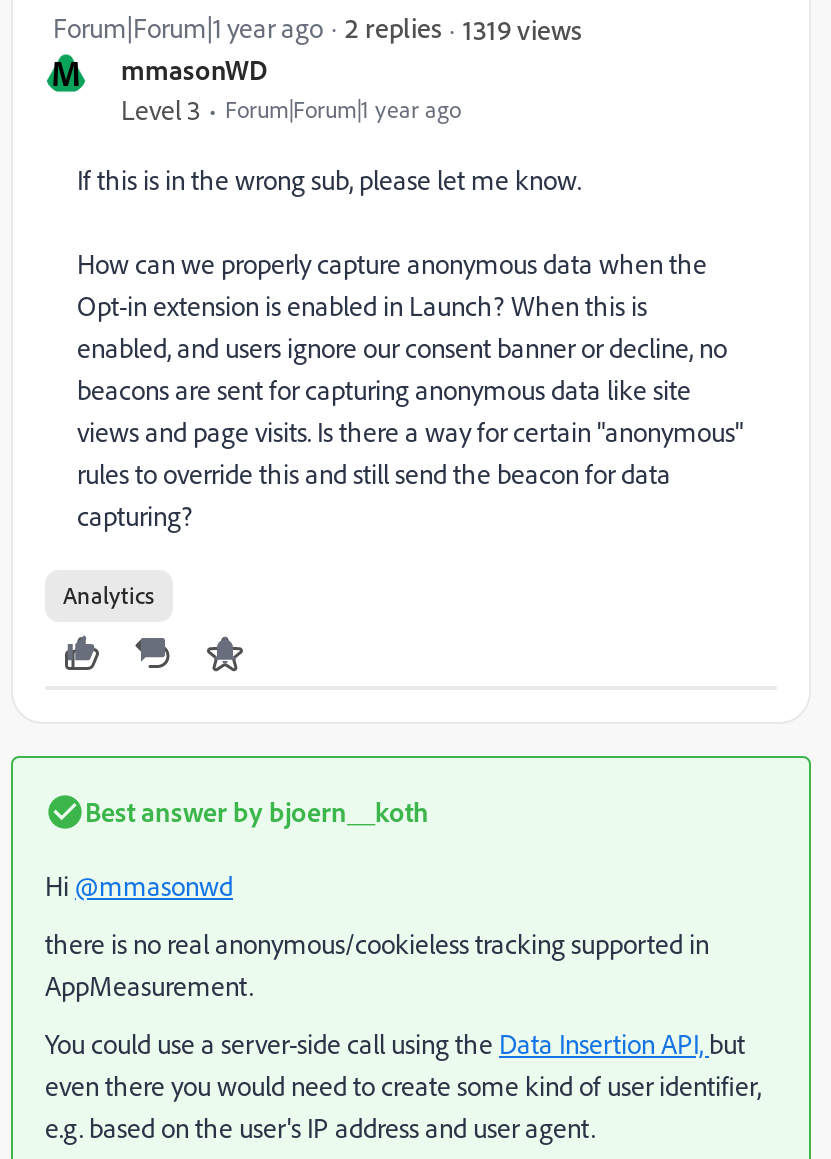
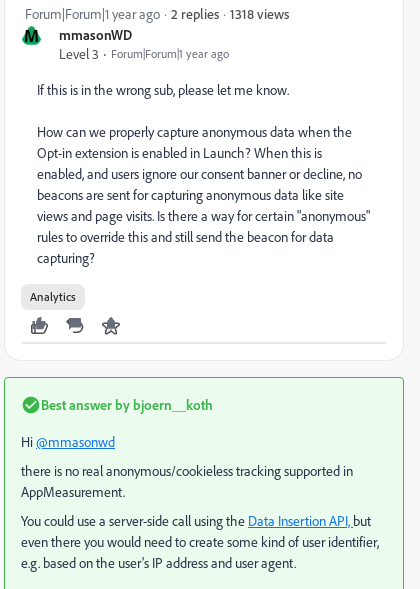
- 1319 views
+ 1318 views
